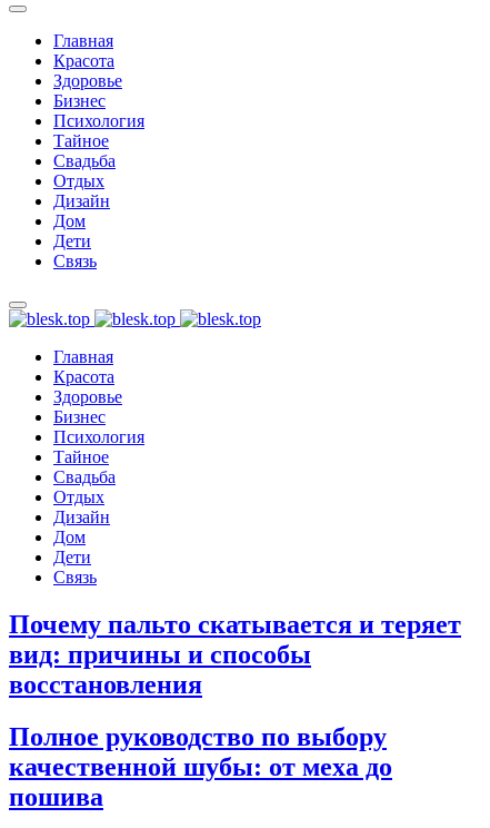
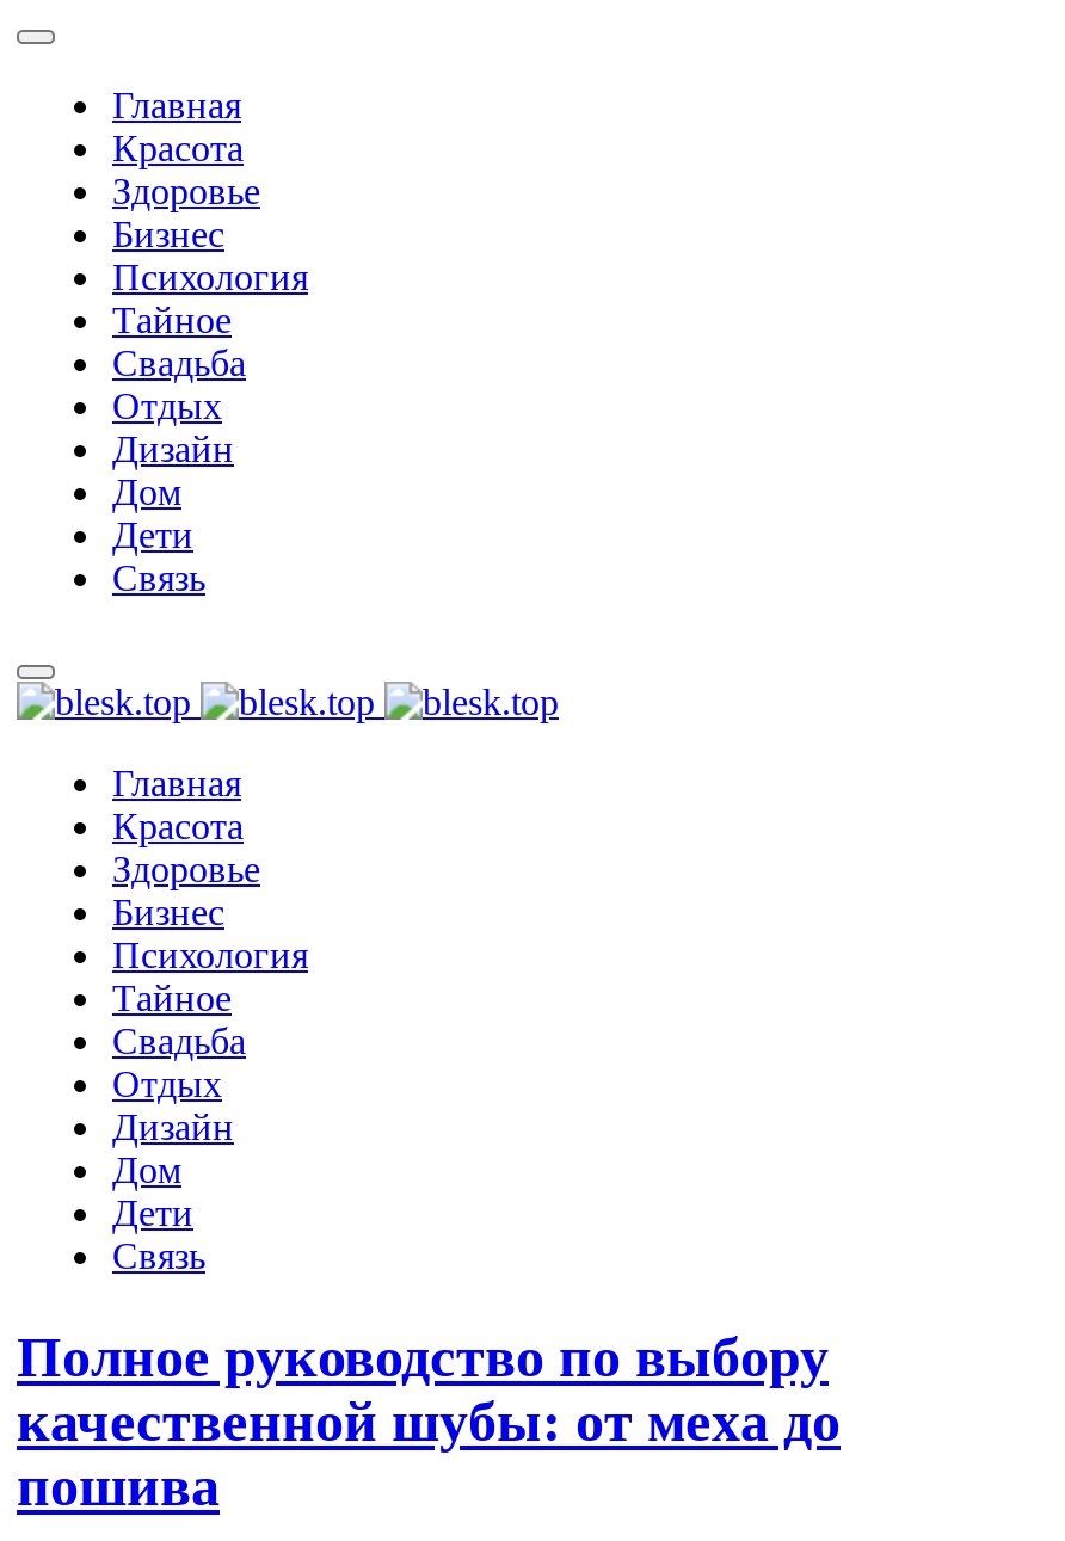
- Почему пальто скатывается и теряет
- вид: причины и способы
- восстановления
